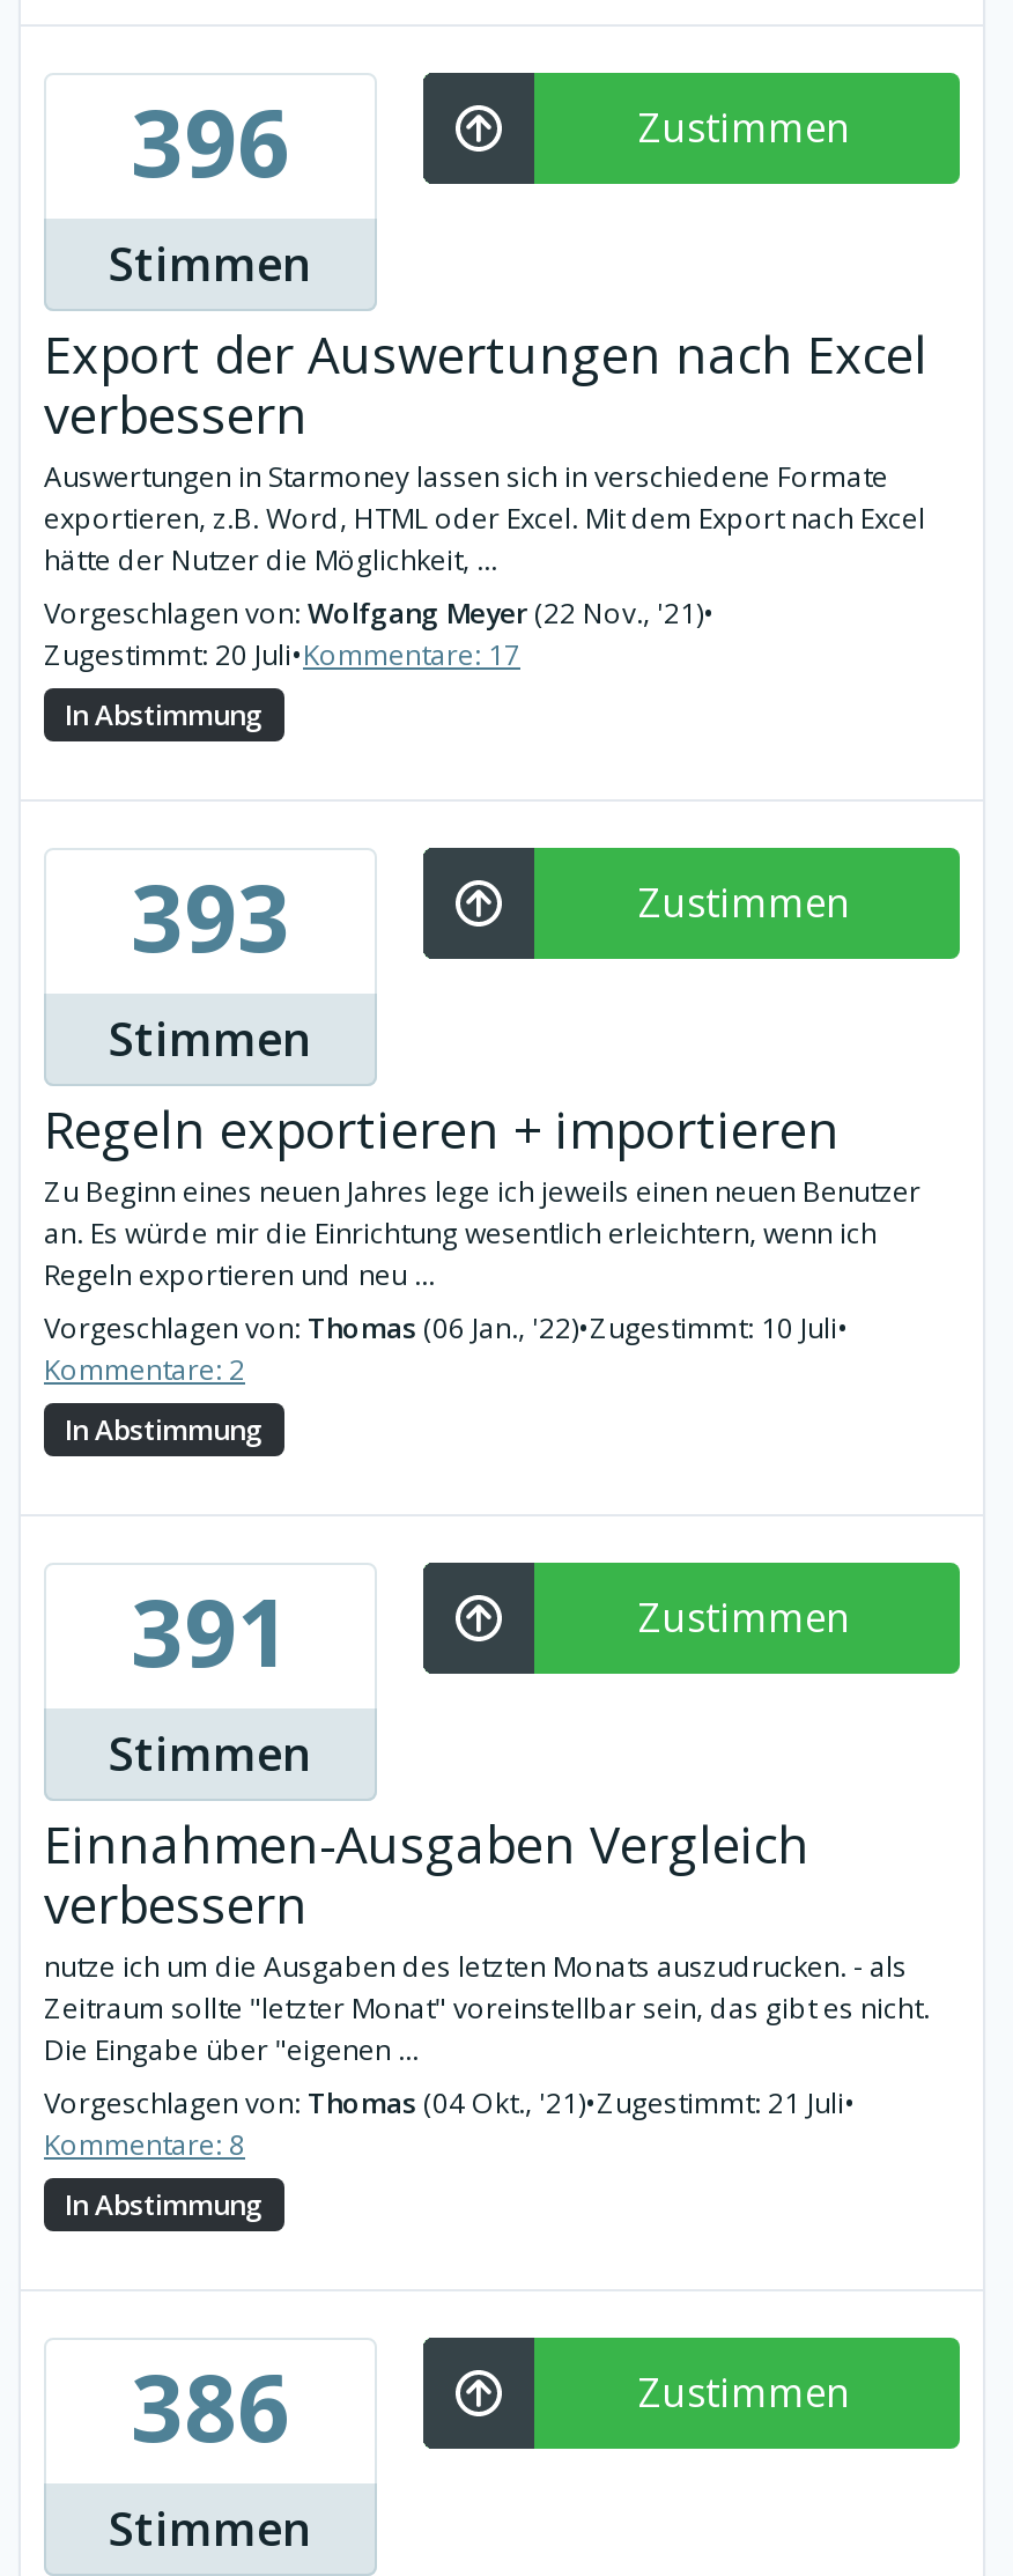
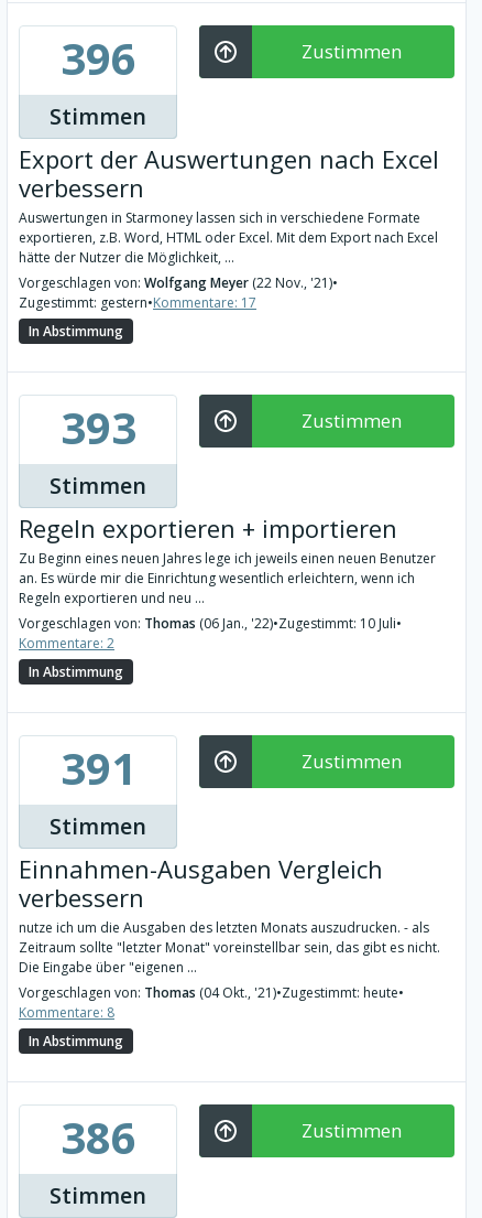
- Zugestimmt: 20 Juli•Kommentare: 17
+ Zugestimmt: gestern•Kommentare: 17

- Vorgeschlagen von: Thomas (04 Okt., '21) •Zugestimmt: 21 Juli•
+ Vorgeschlagen von: Thomas (04 Okt., '21) •Zugestimmt: heute•
